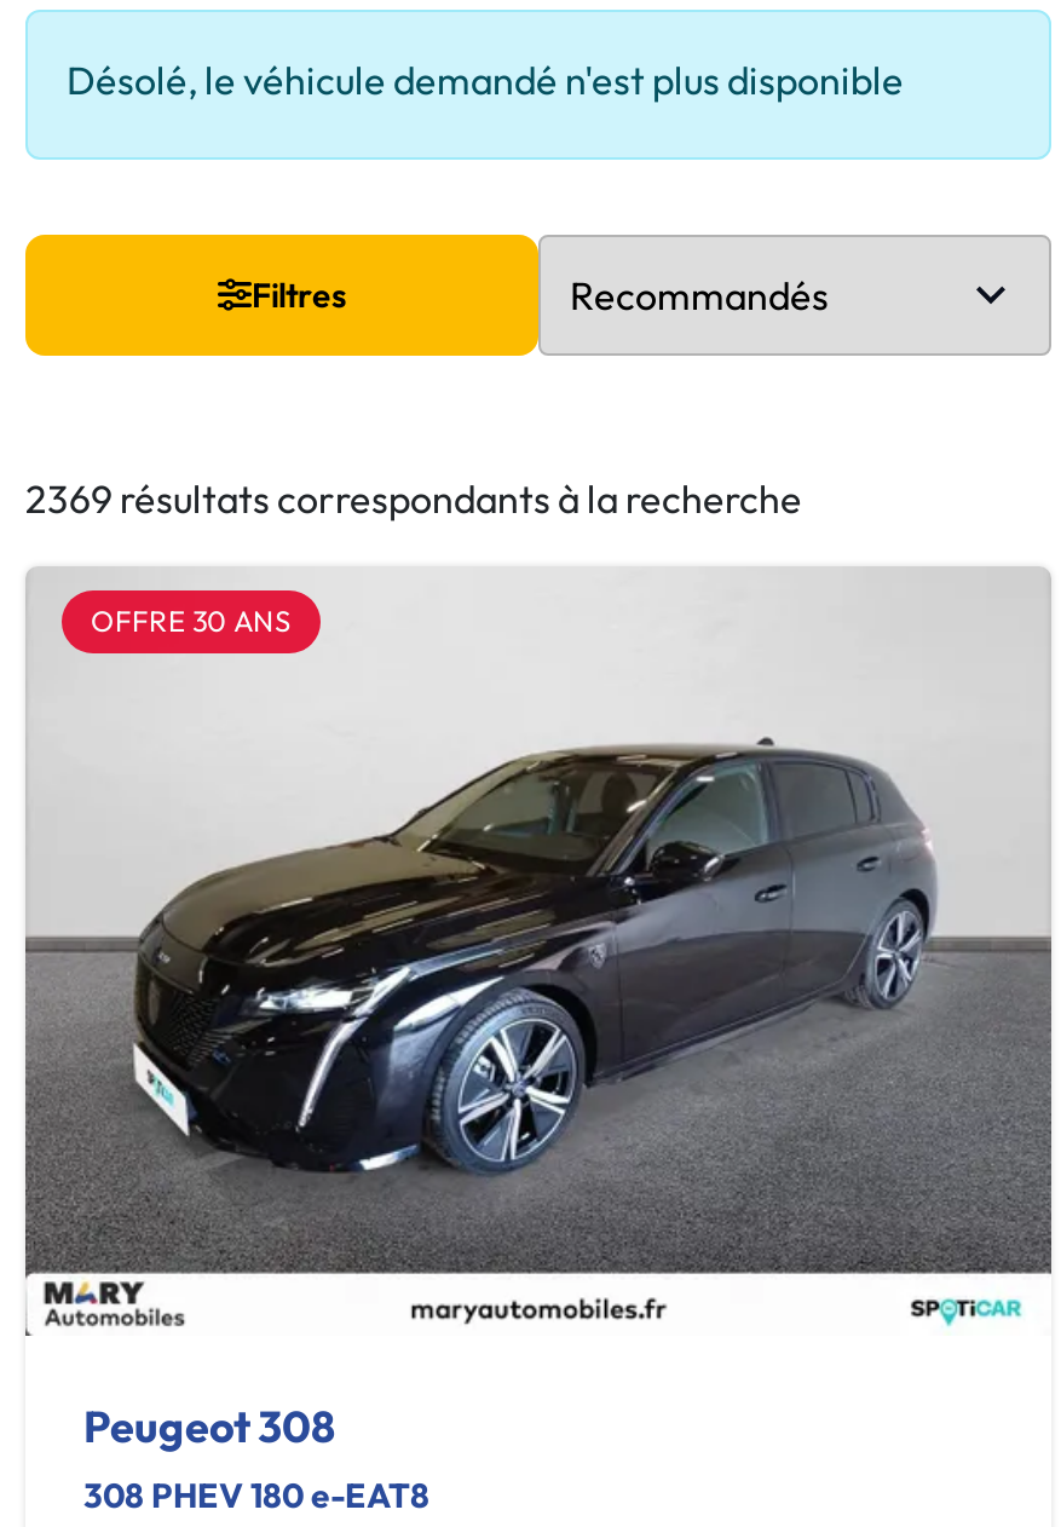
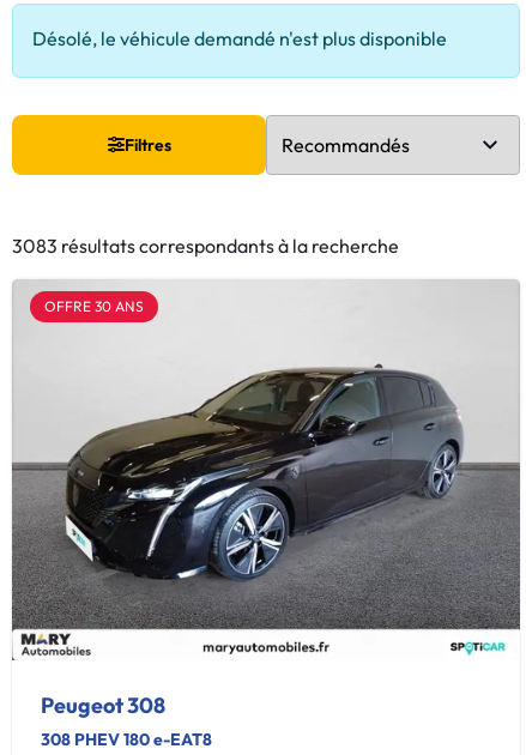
- 2369 résultats correspondants à la recherche
+ 3083 résultats correspondants à la recherche
